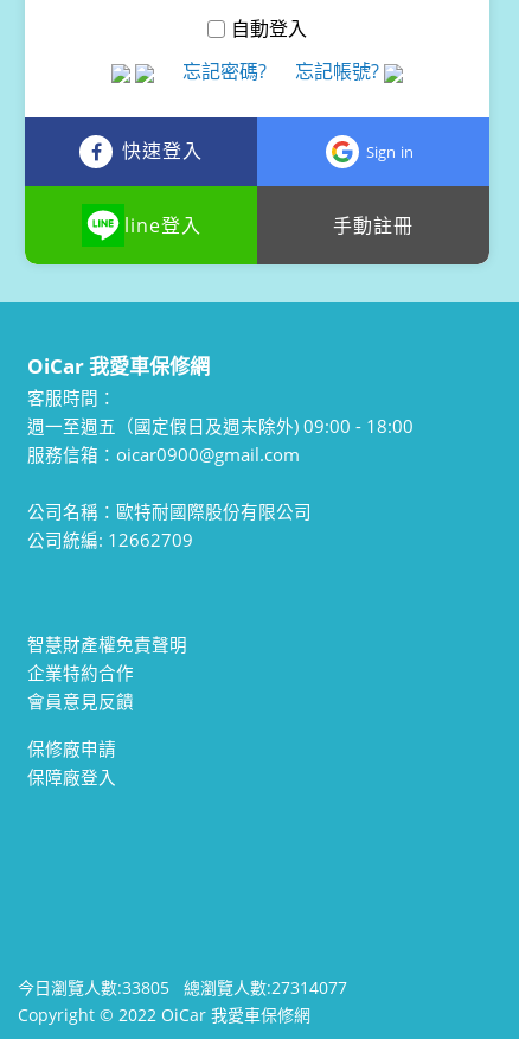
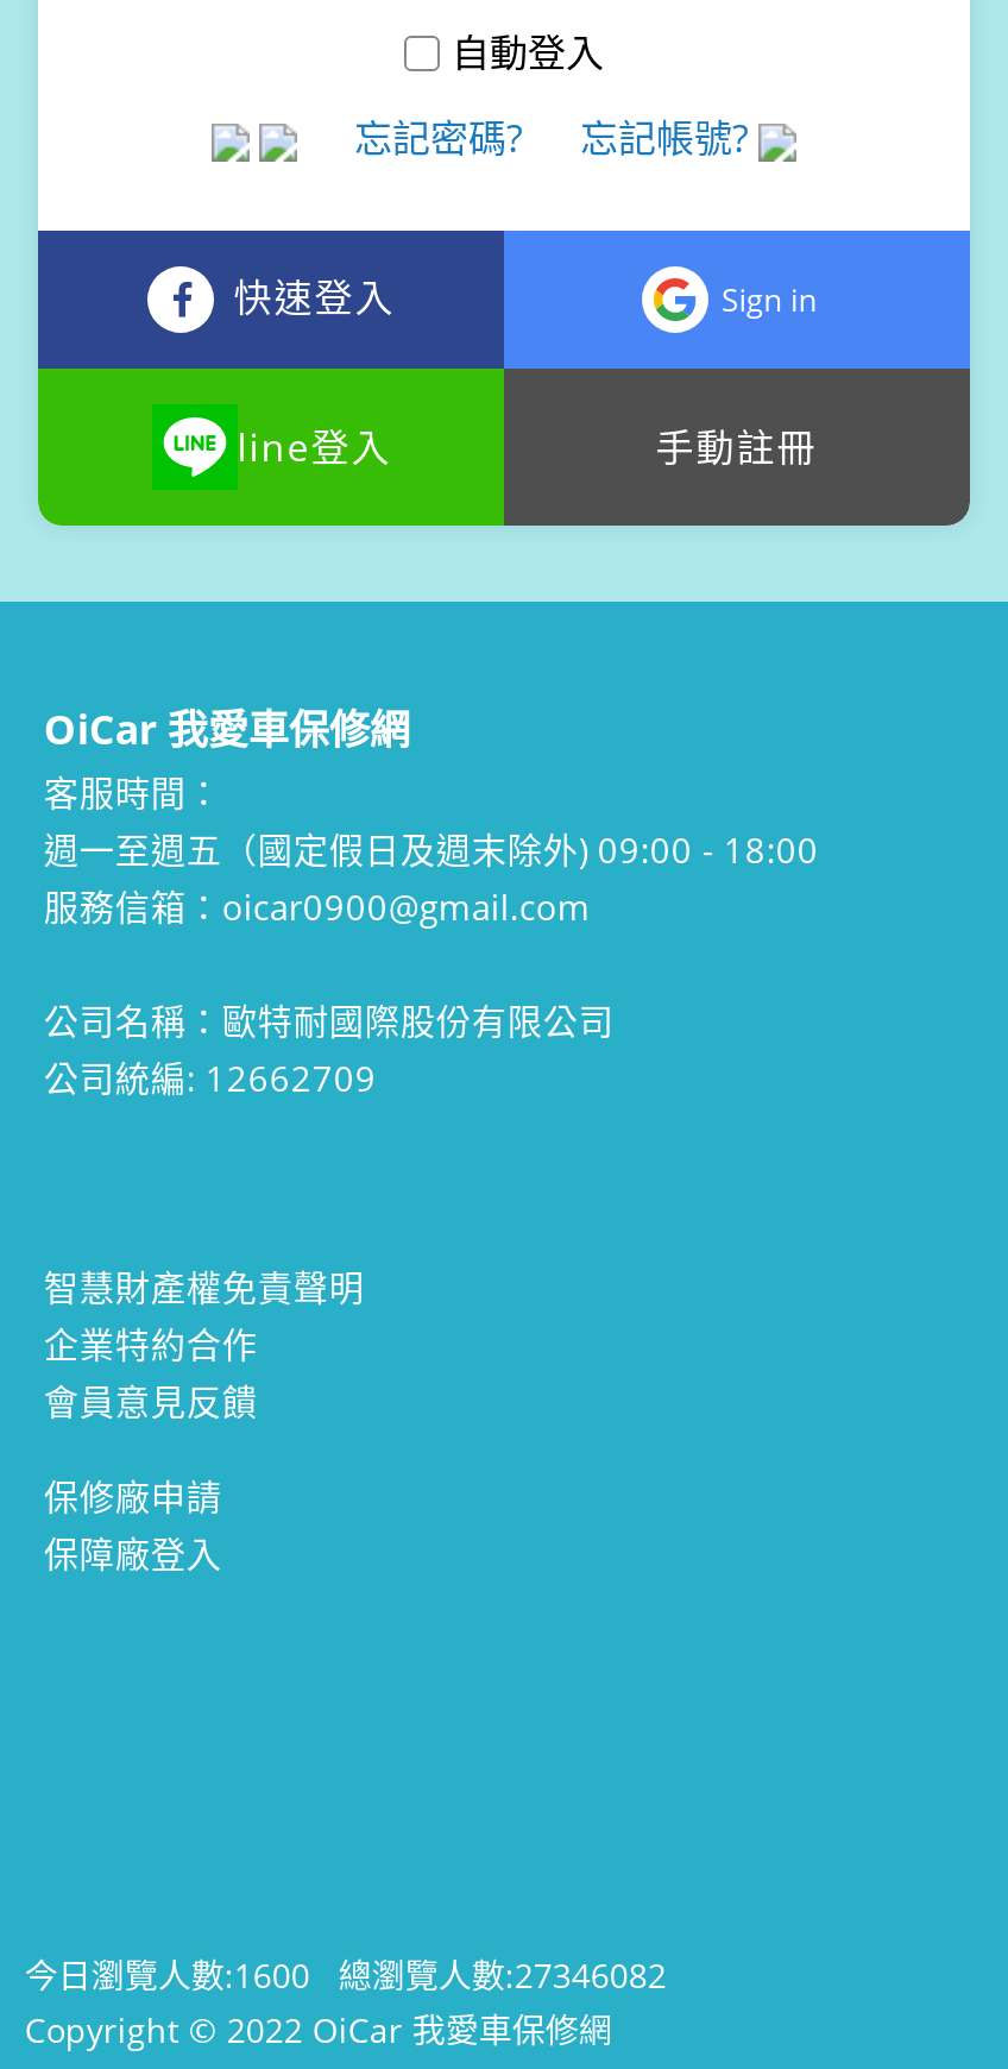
- 今日瀏覽人數:33805總瀏覽人數:27314077
+ 今日瀏覽人數:1600總瀏覽人數:27346082
